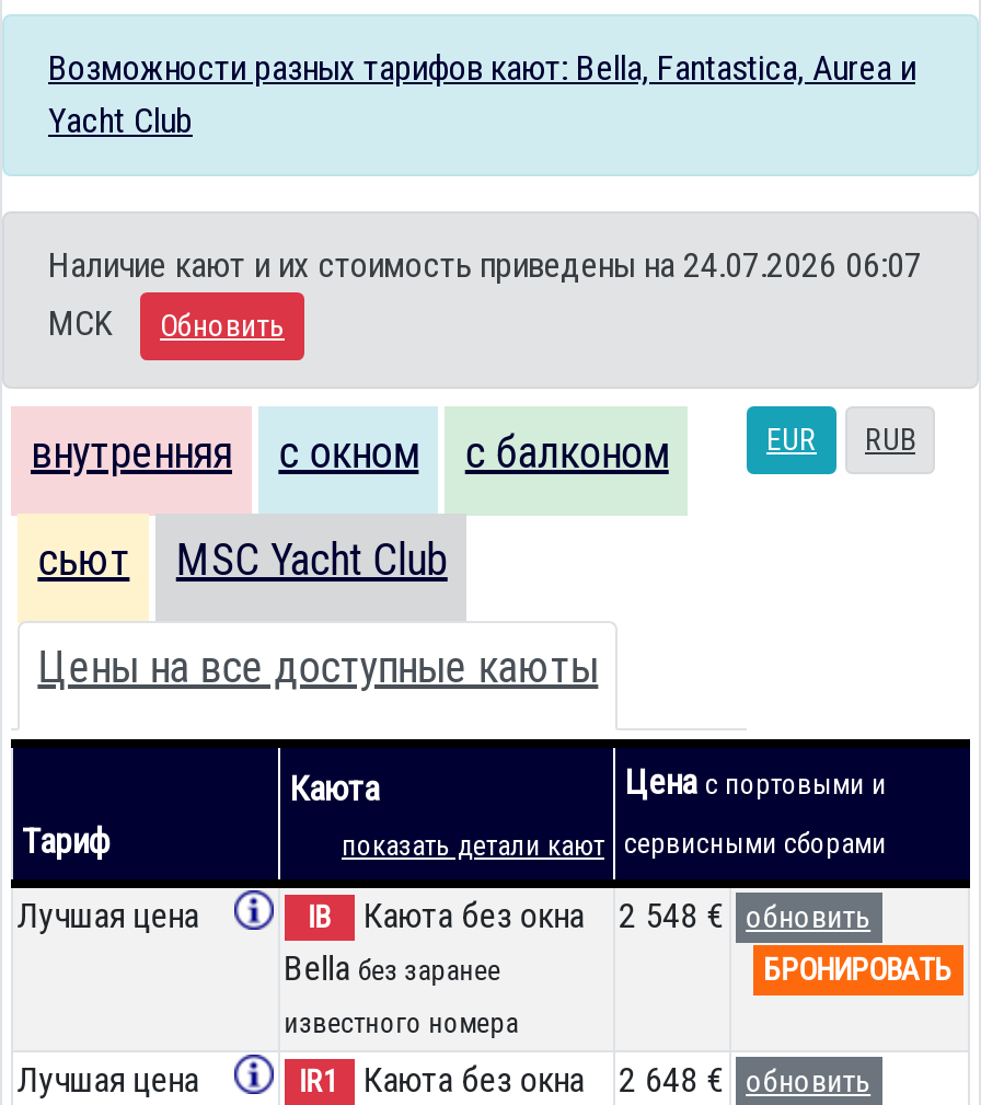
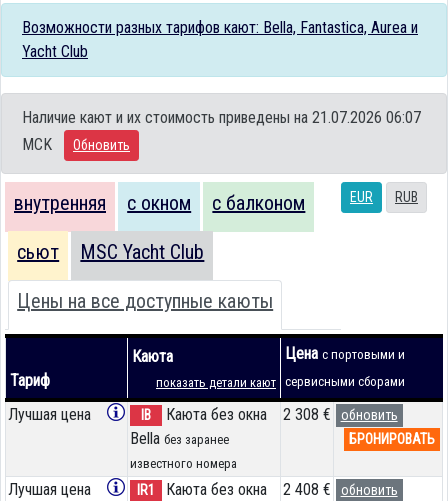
- Наличие кают и их стоимость приведены на 24.07.2026 06:07
+ Наличие кают и их стоимость приведены на 21.07.2026 06:07

- IB Каюта без окна 2 548 € обновить
+ IB Каюта без окна 2 308 € обновить

- 2 648 €
+ 2 408 €
